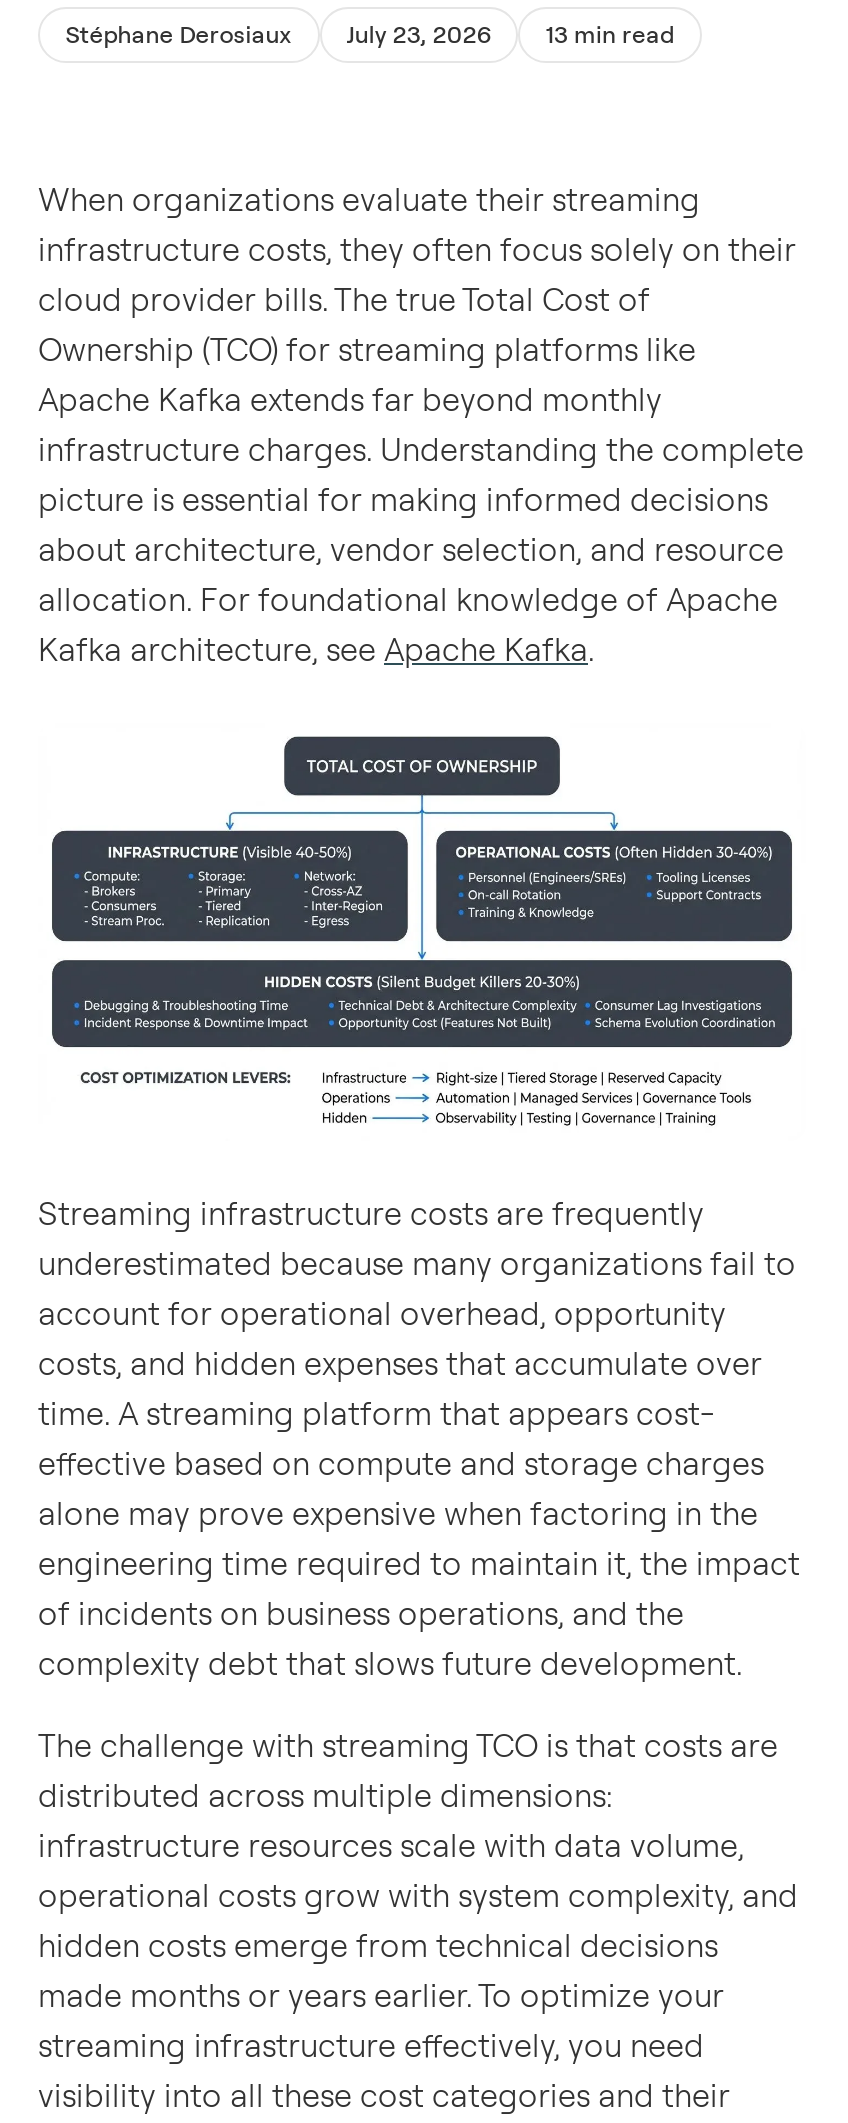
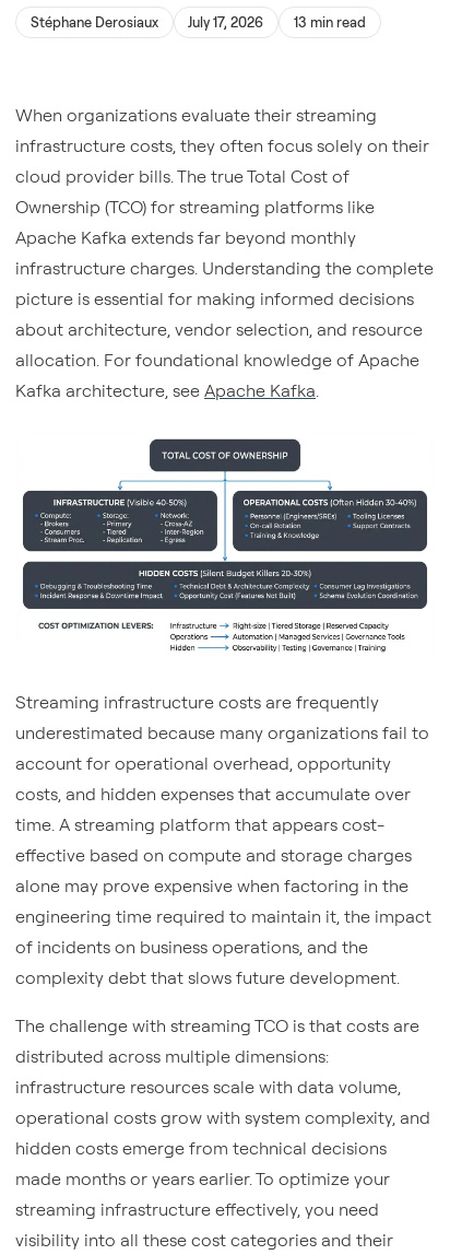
- Stéphane Derosiaux July 23, 2026 13 min read
+ Stéphane Derosiaux July 17, 2026 13 min read
